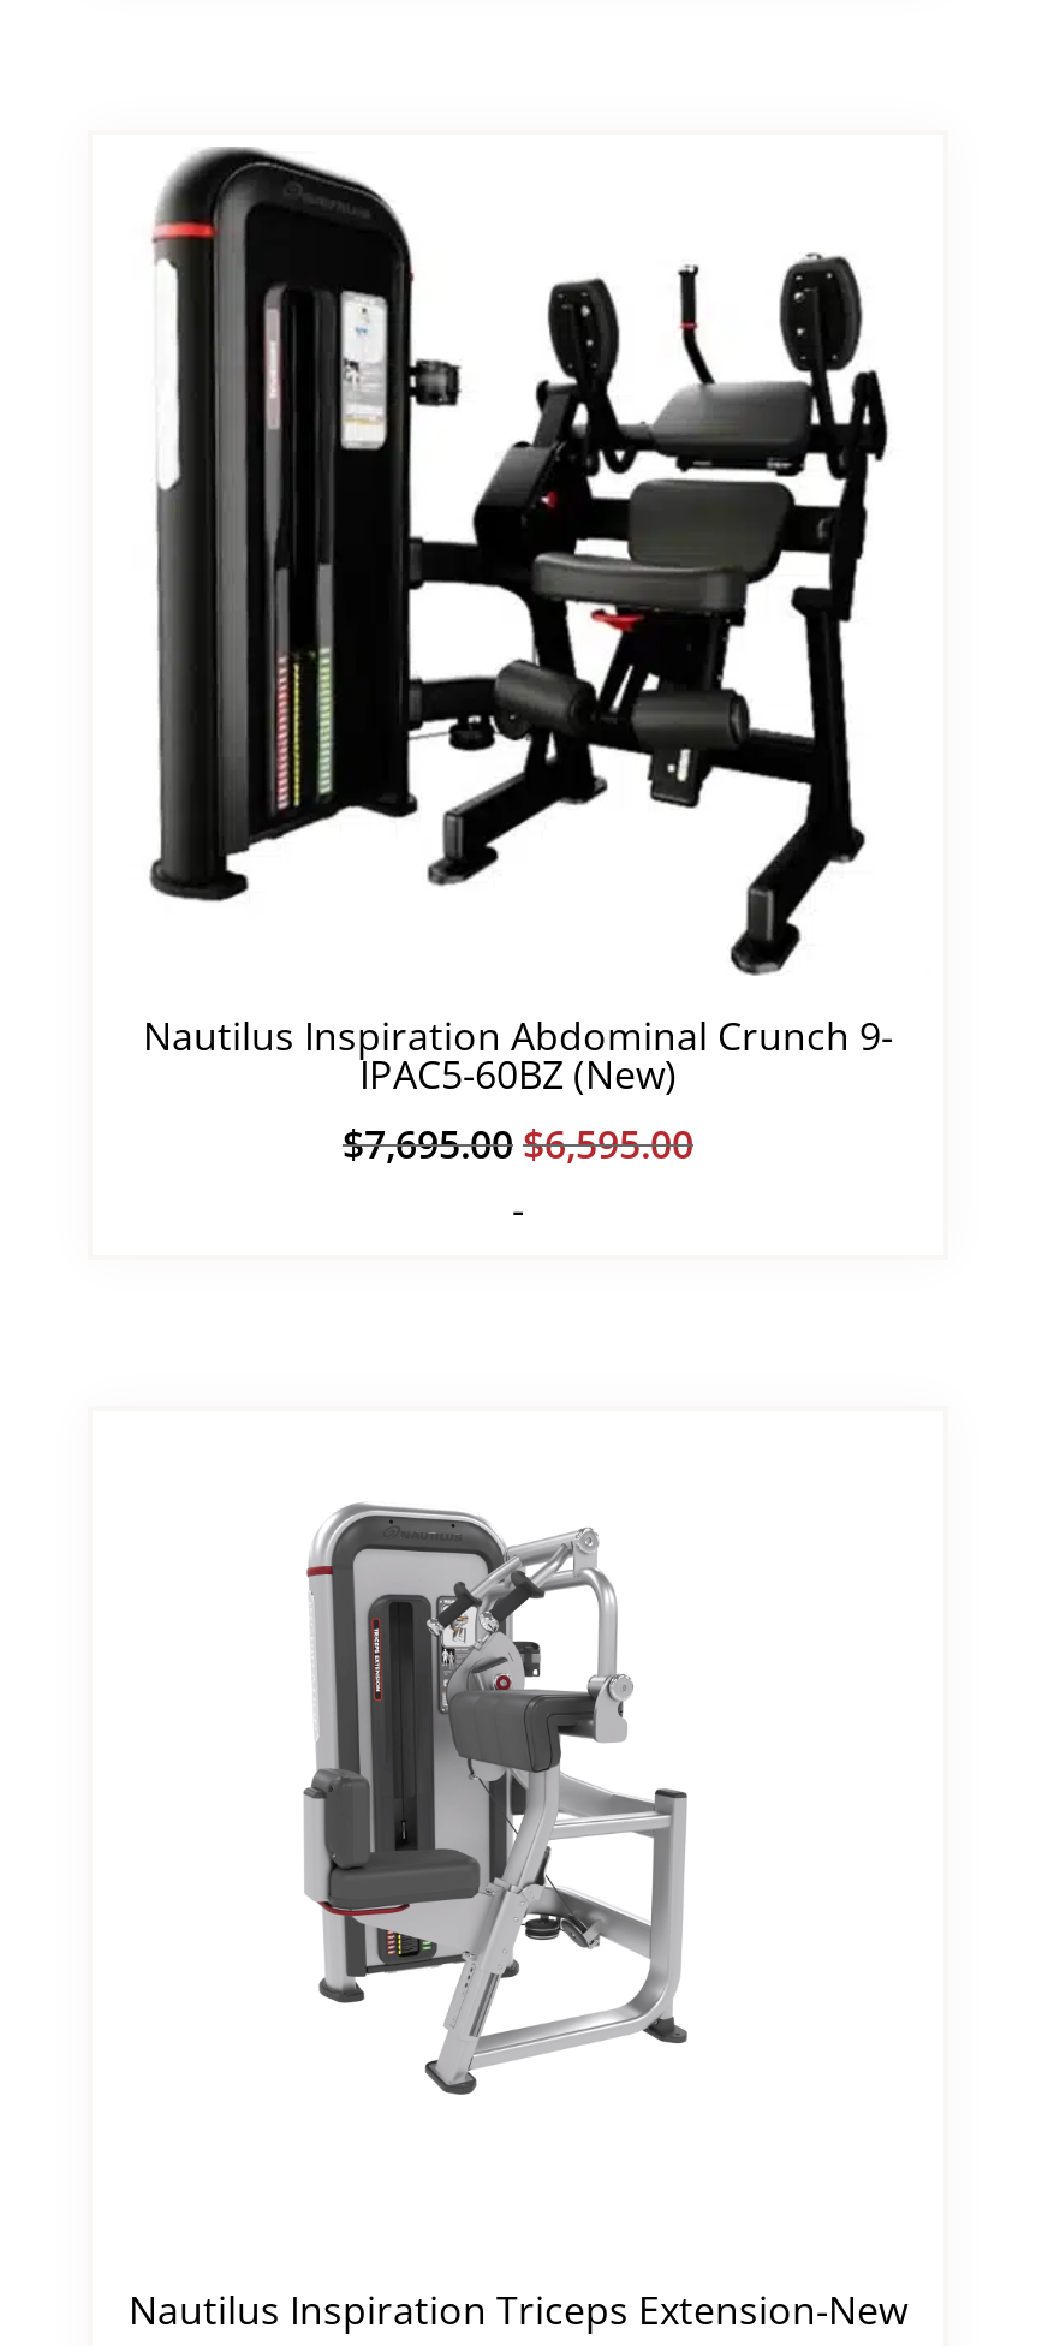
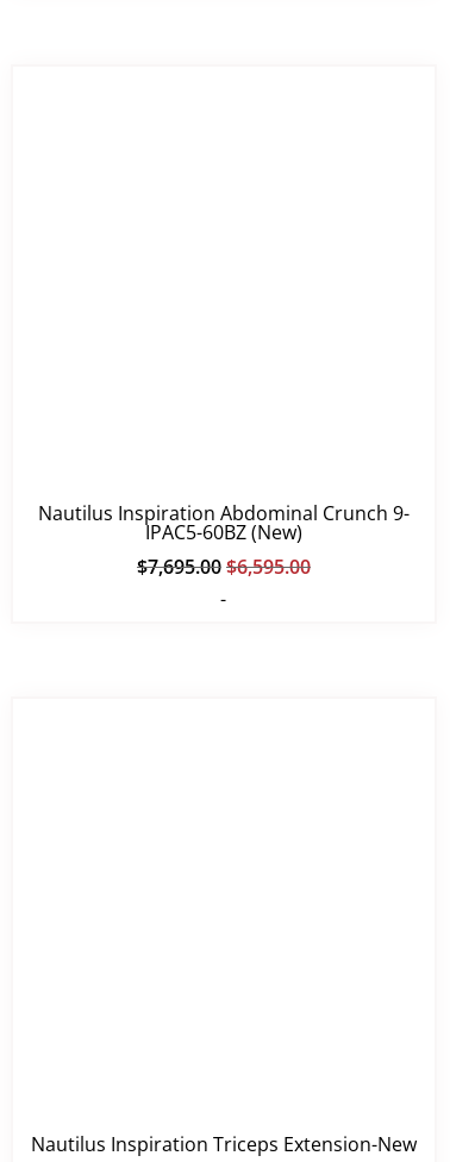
- [image]

- [image]
